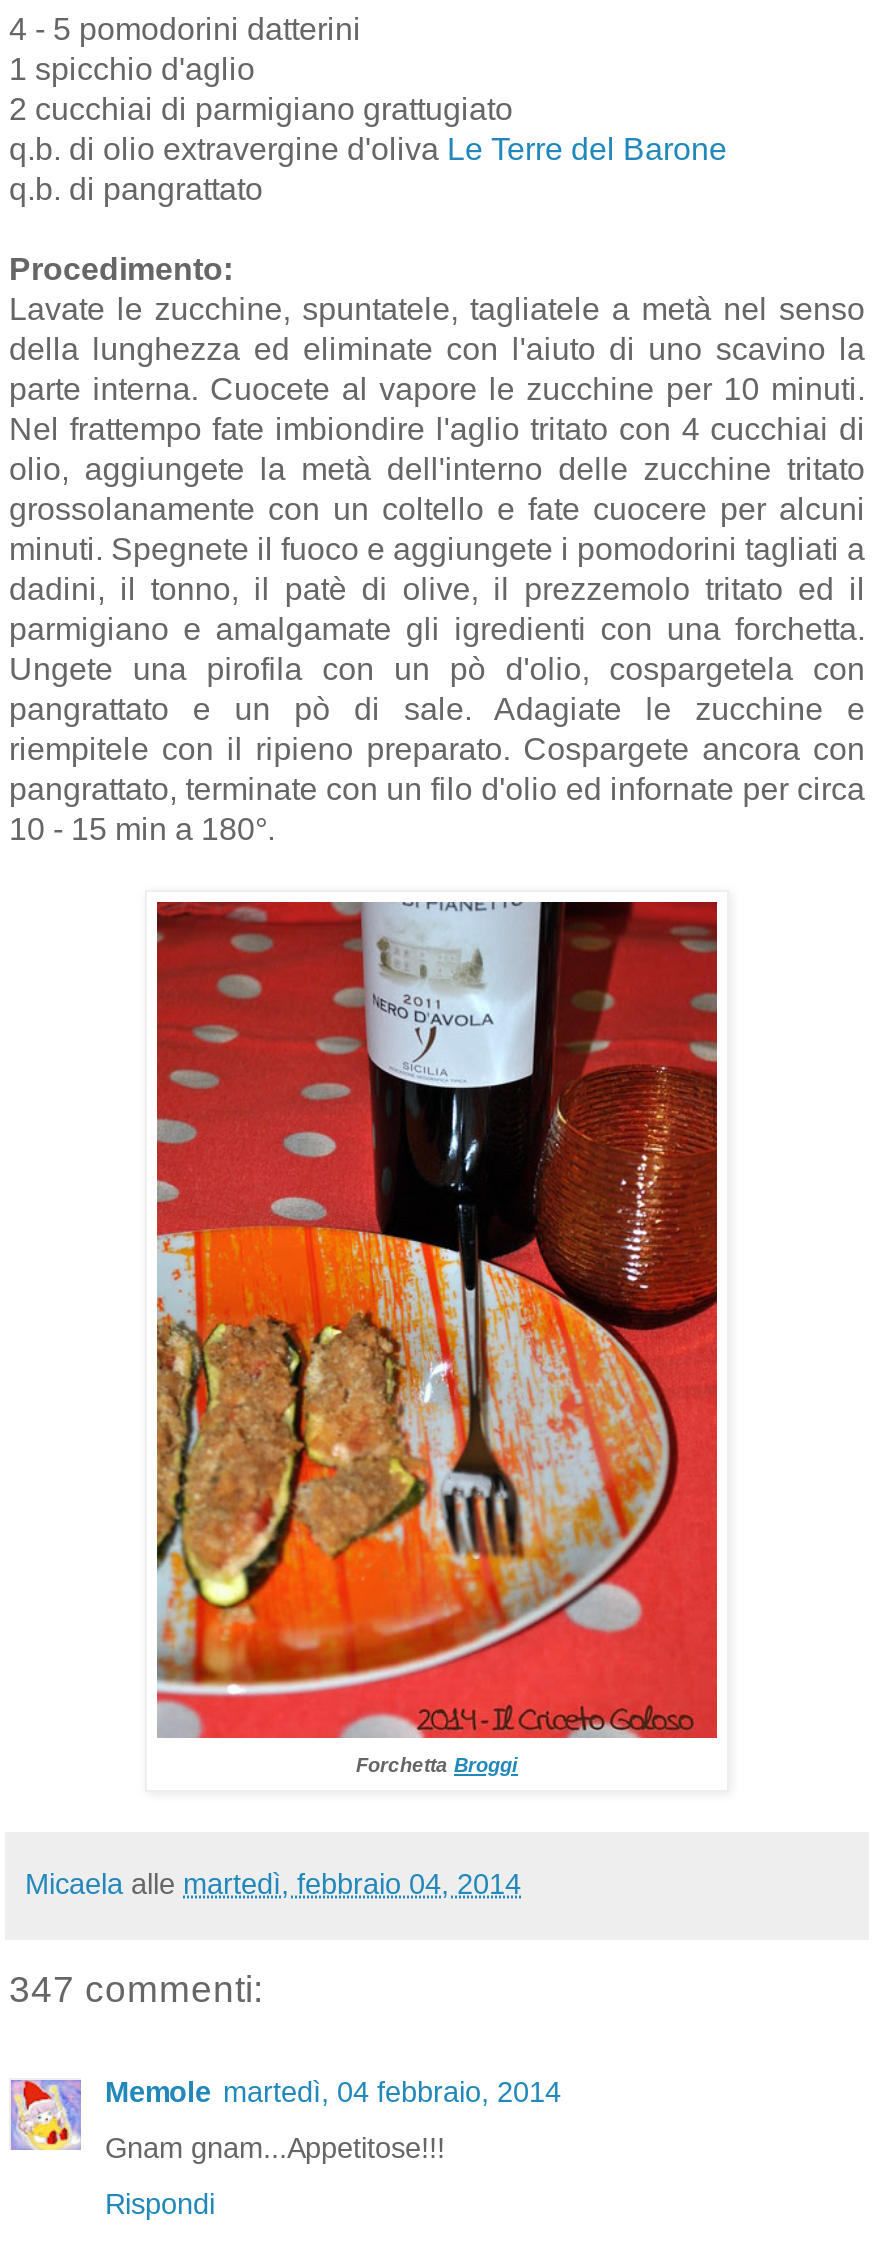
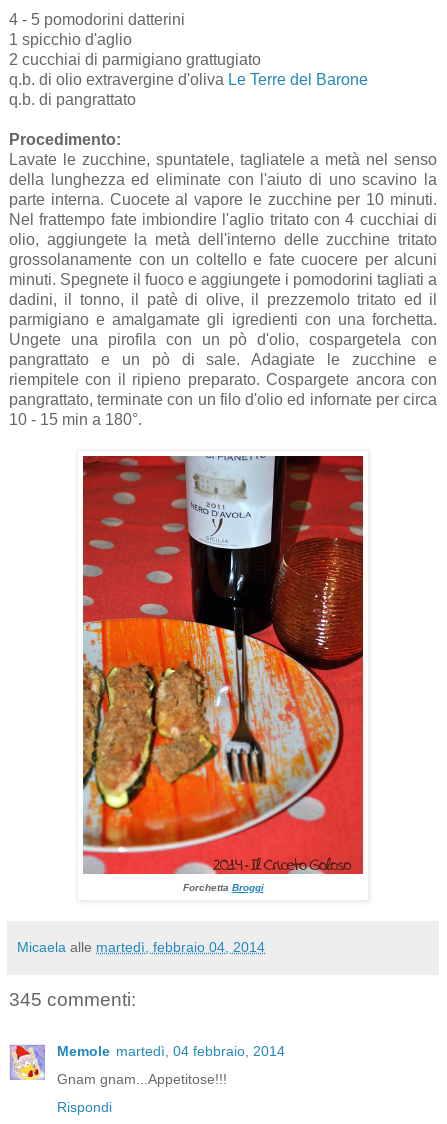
- 347 commenti:
+ 345 commenti:
